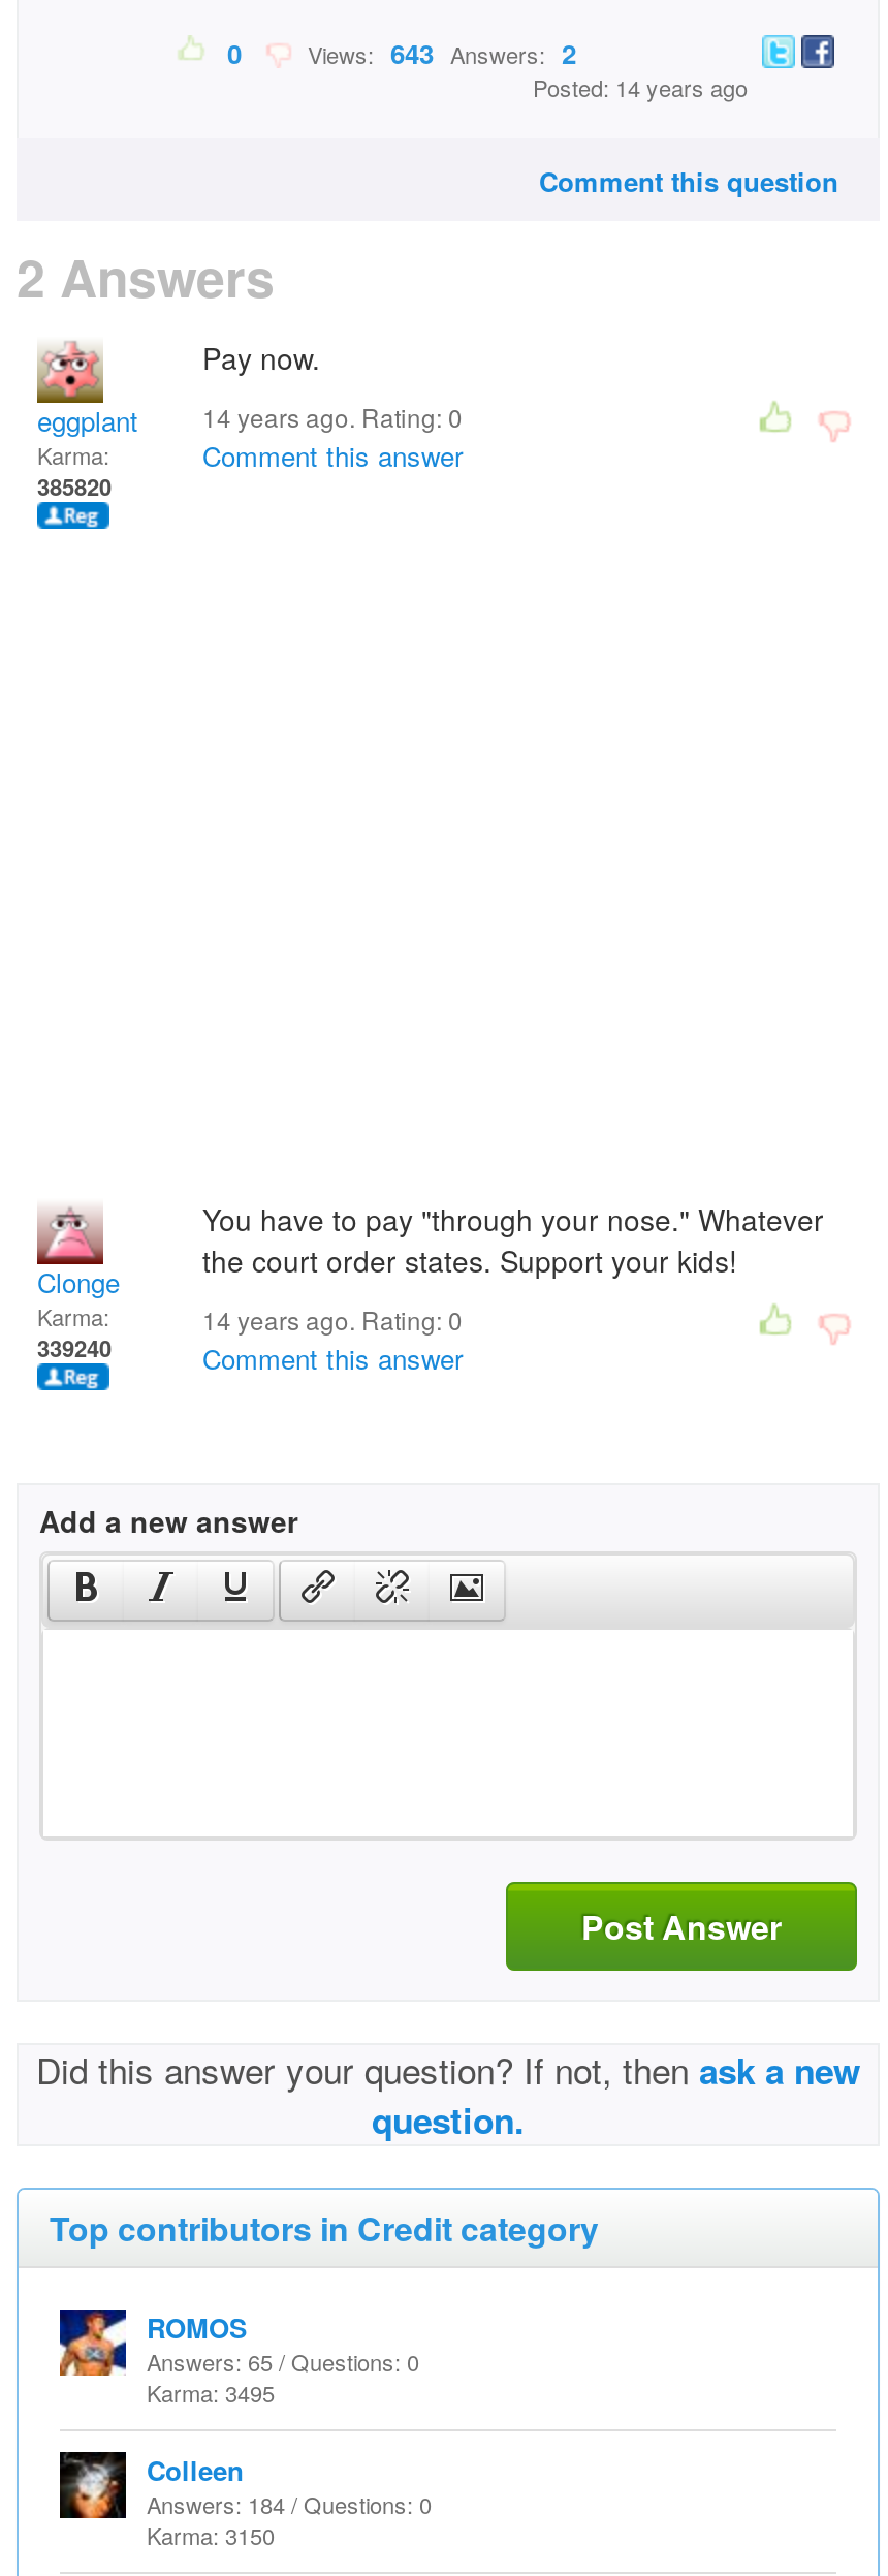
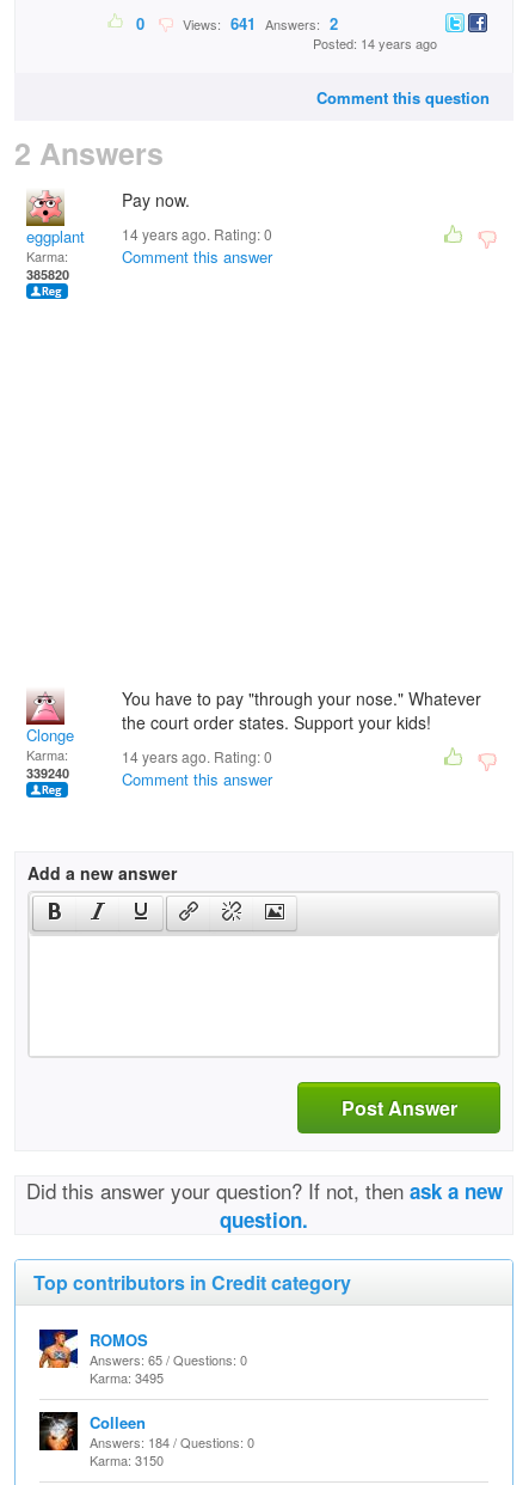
- Views: 643 Answers: 2
+ Views: 641 Answers: 2
